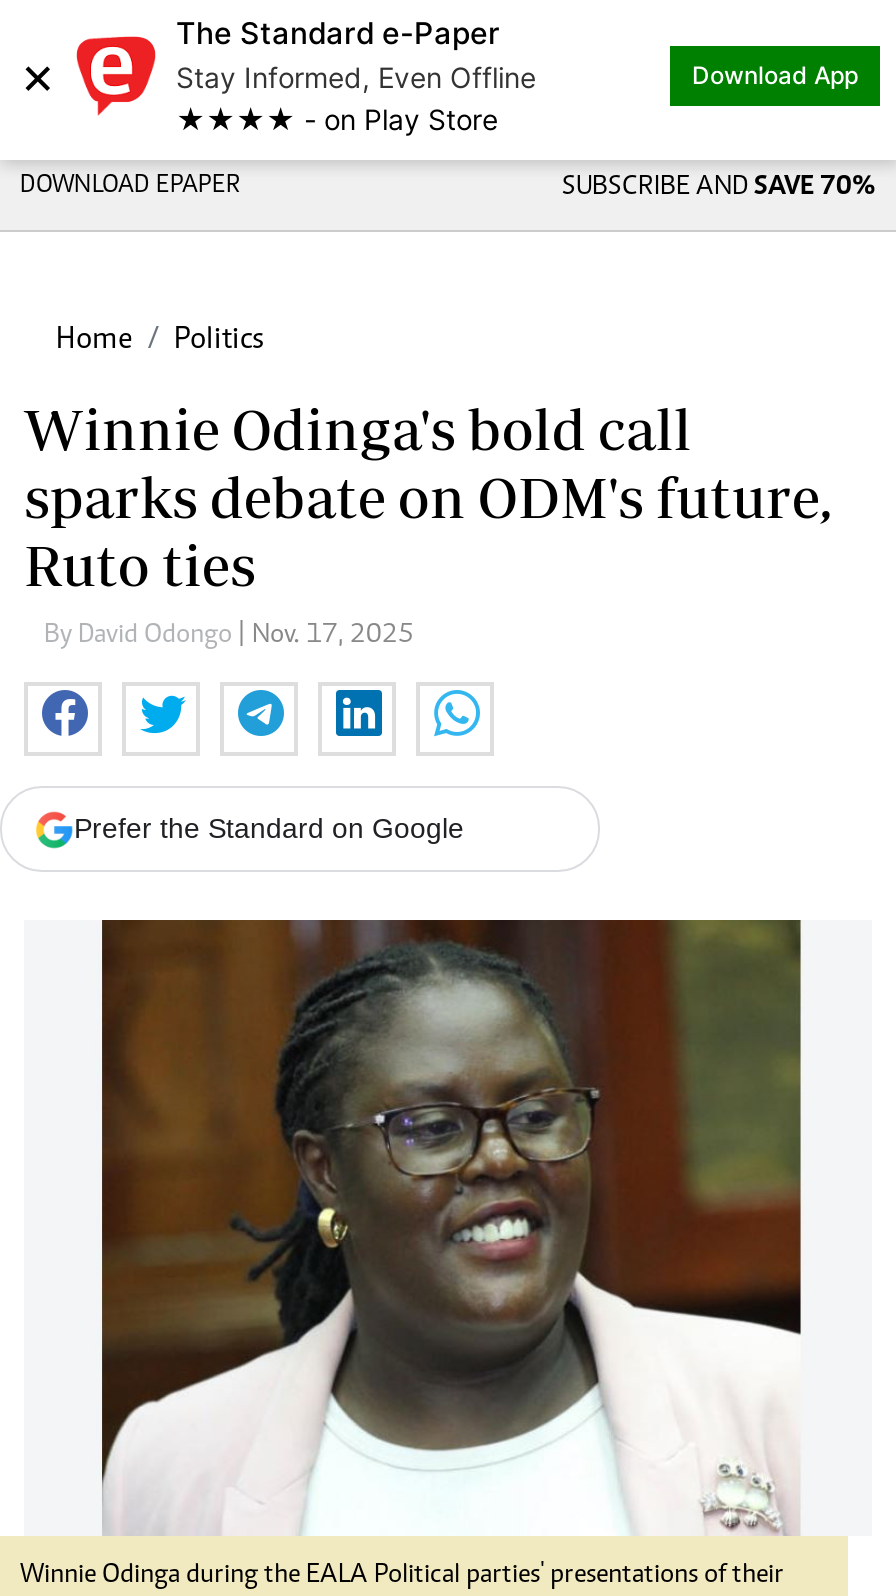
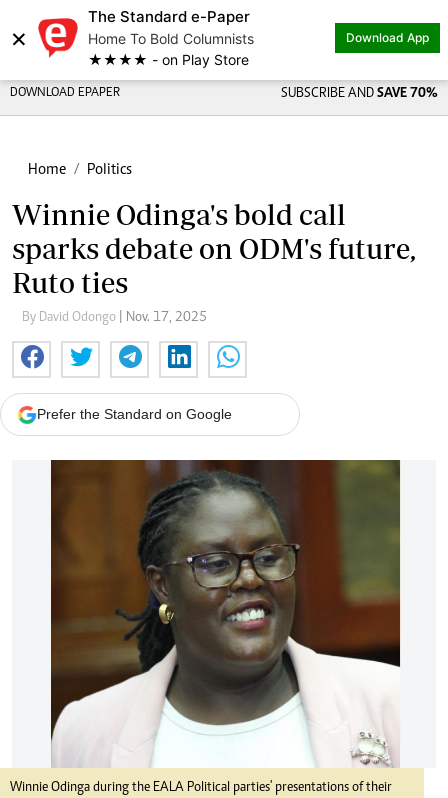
- Stay Informed, Even Offline
+ Home To Bold Columnists
